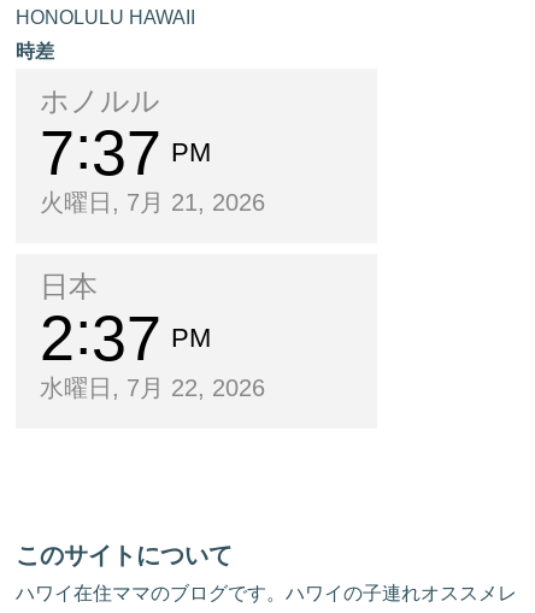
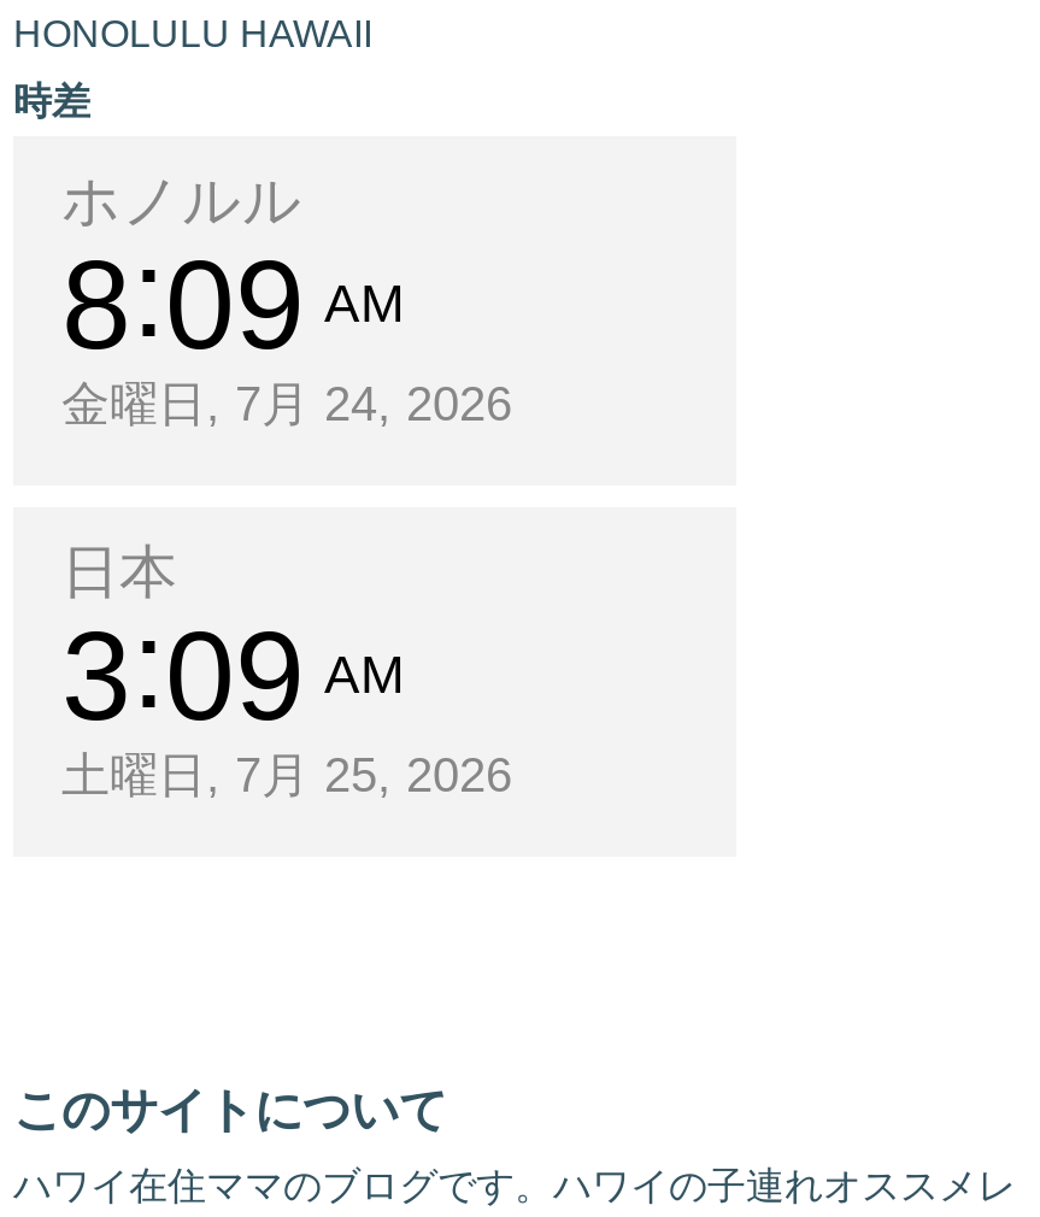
- 7 37 PM
- 火曜日, 7月 21, 2026
+ 8 09 AM
+ 金曜日, 7月 24, 2026

- 2 37 PM
- 水曜日, 7月 22, 2026
+ 3 09 AM
+ 土曜日, 7月 25, 2026
